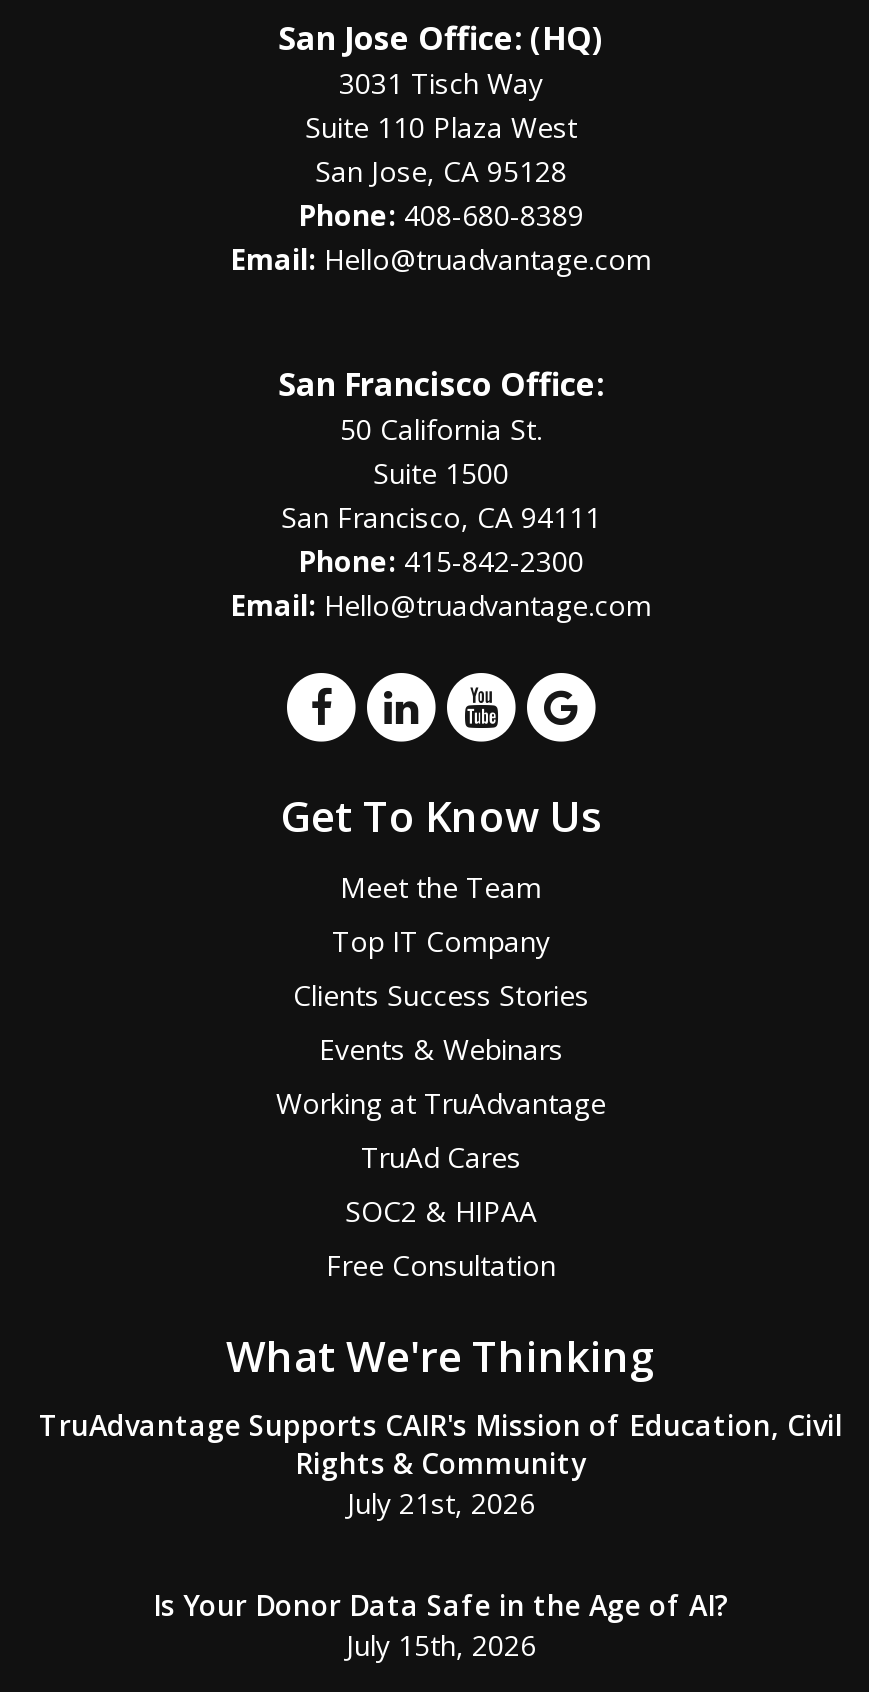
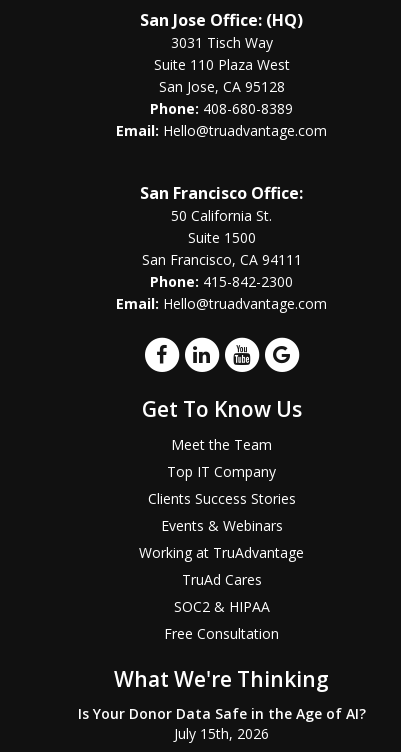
- TruAdvantage Supports CAIR's Mission of Education, Civil
- Rights & Community
- July 21st, 2026
